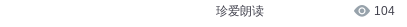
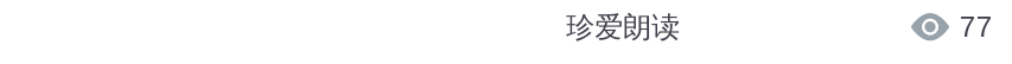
- 104
+ 77
